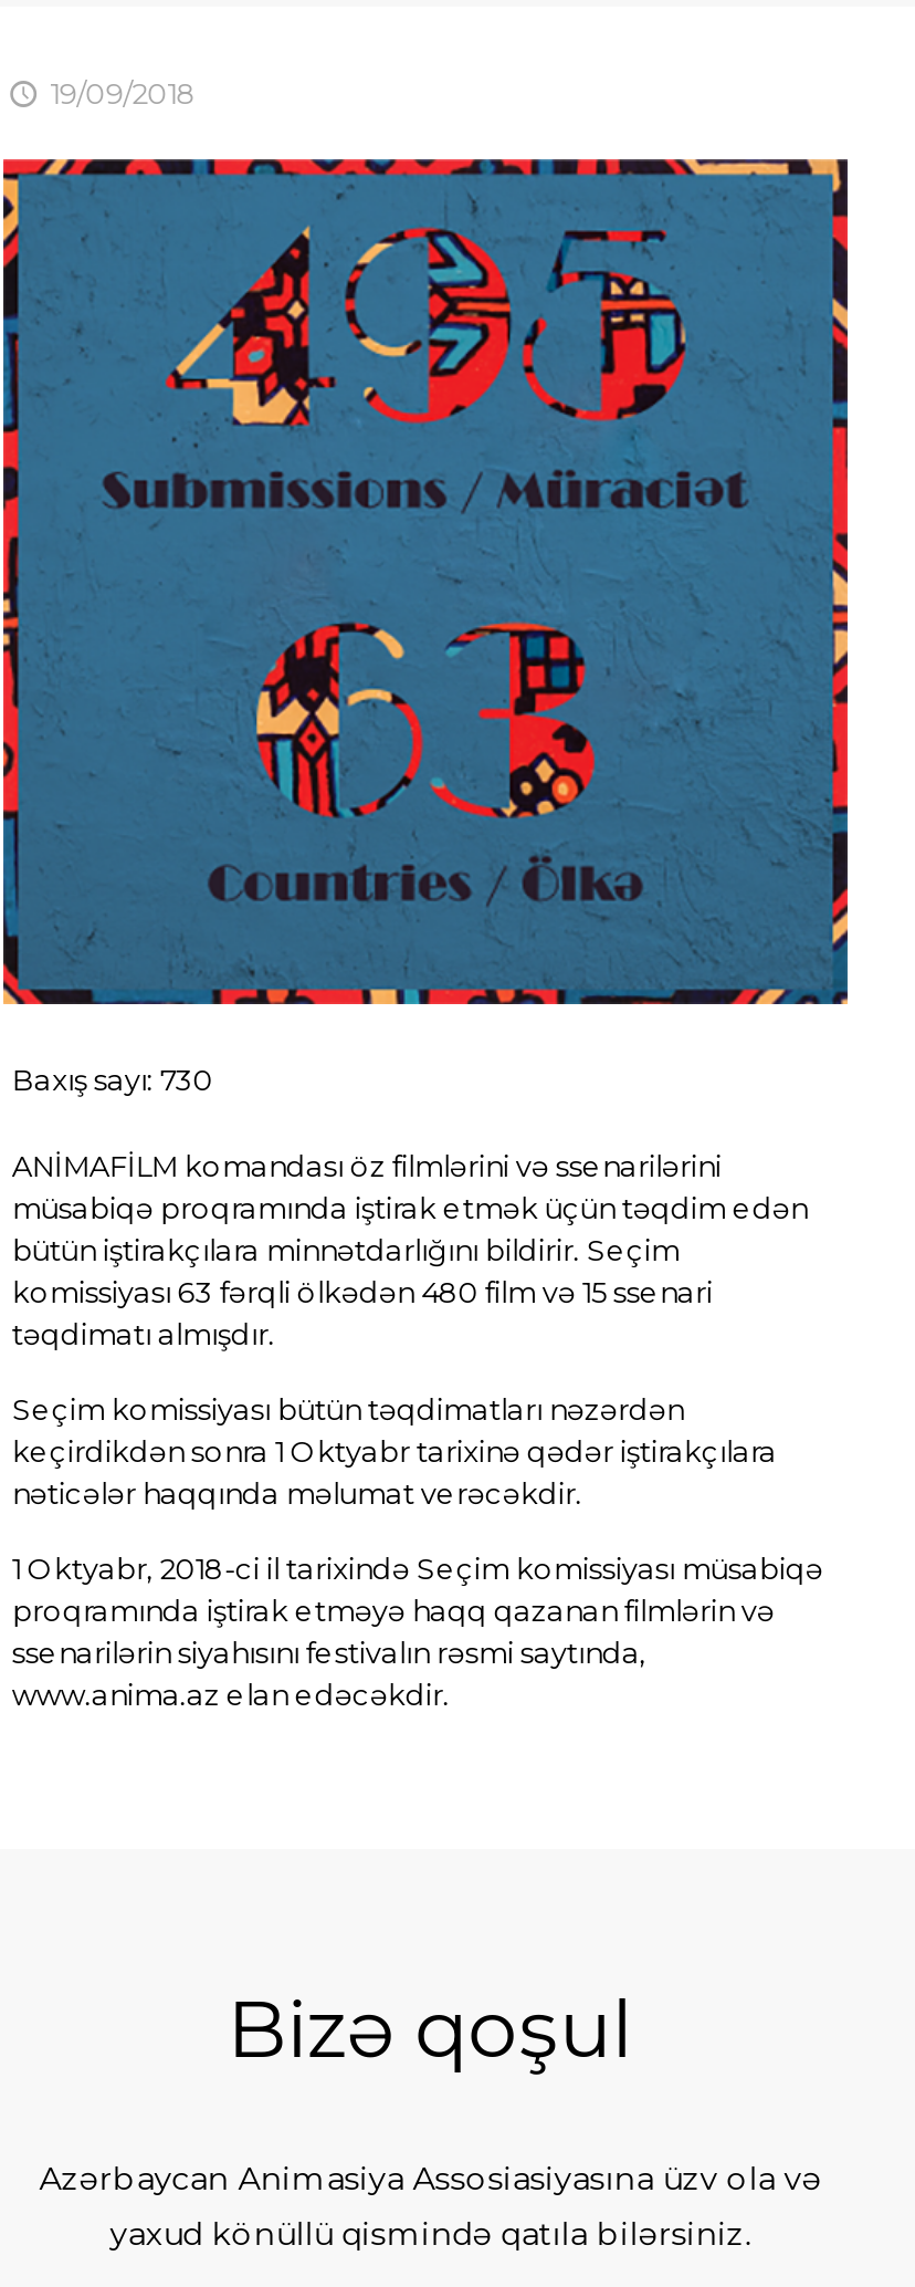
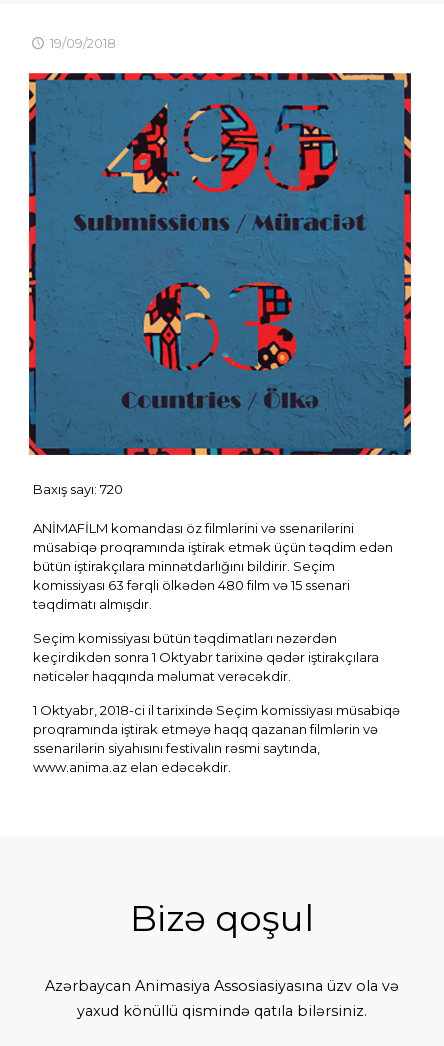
- Baxış sayı: 730
+ Baxış sayı: 720
